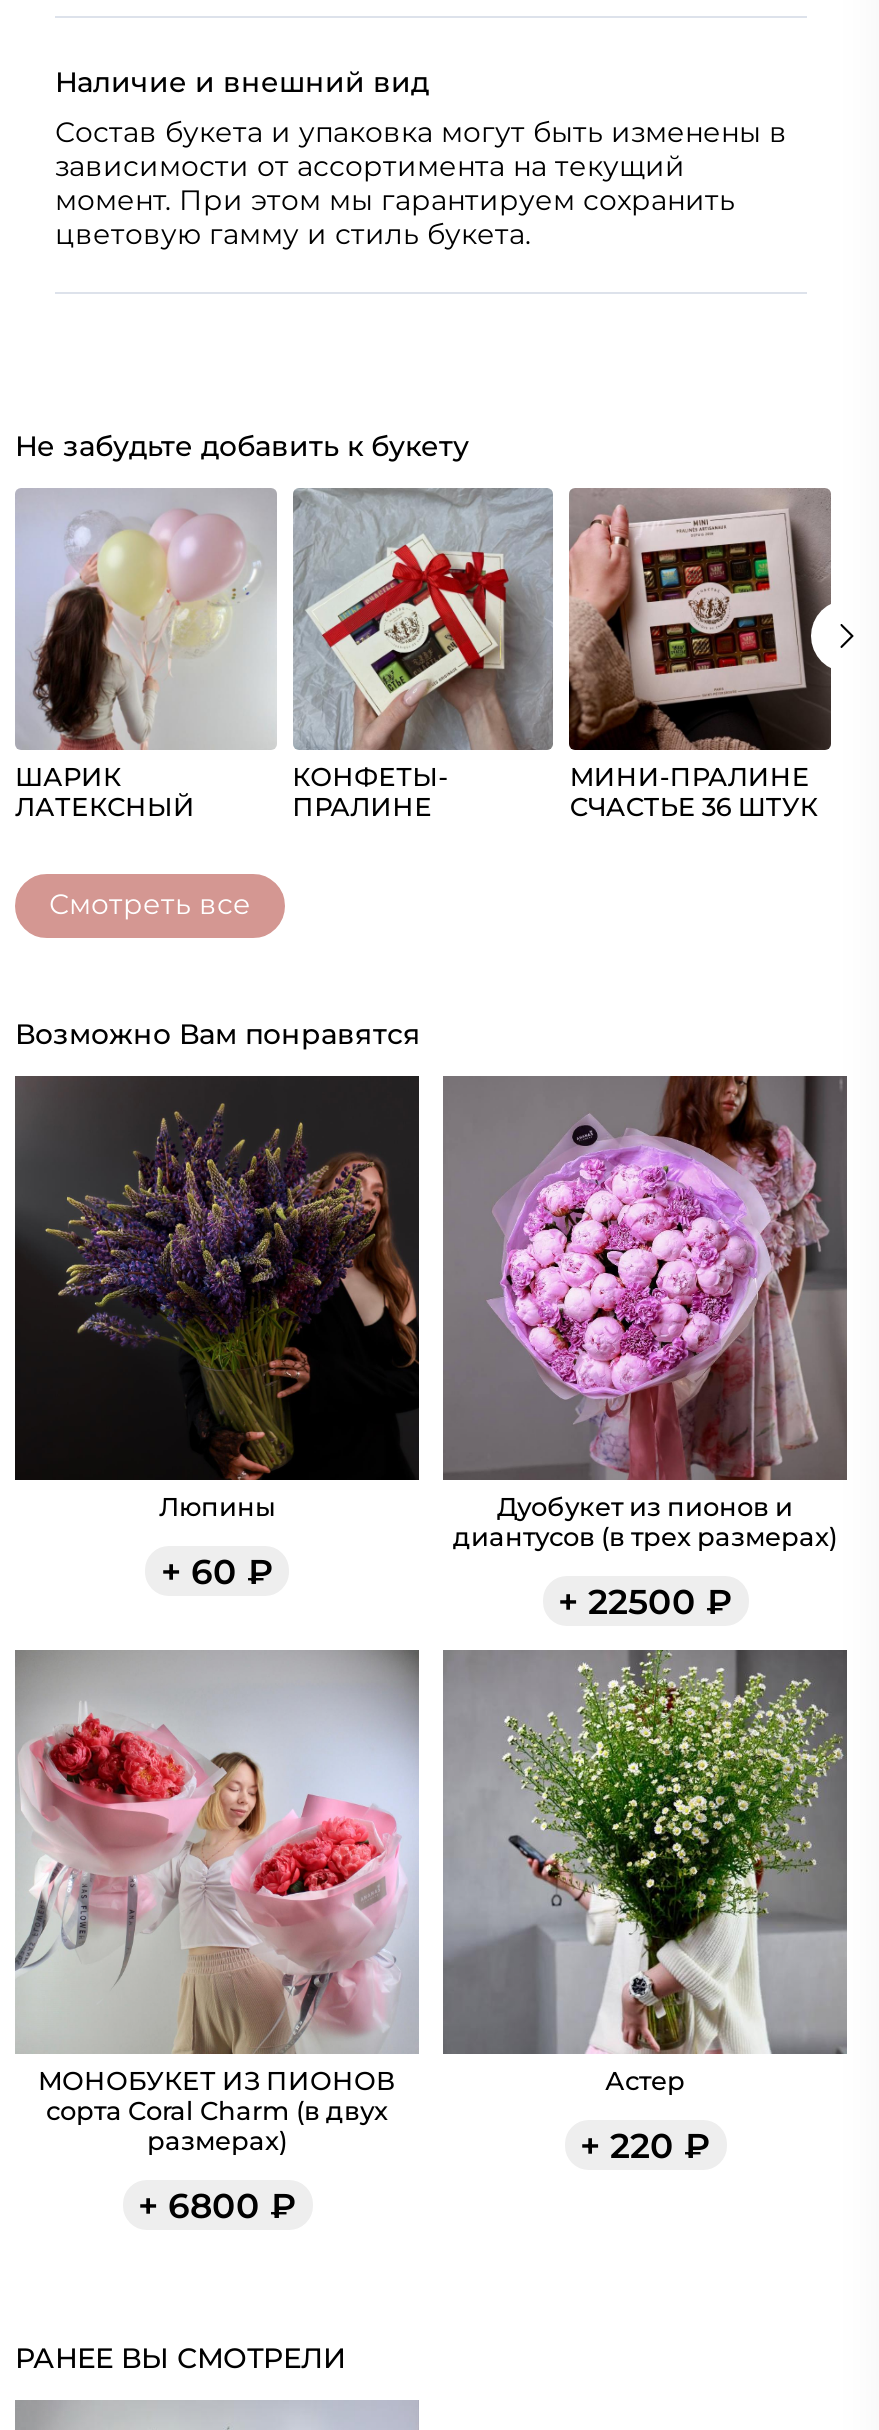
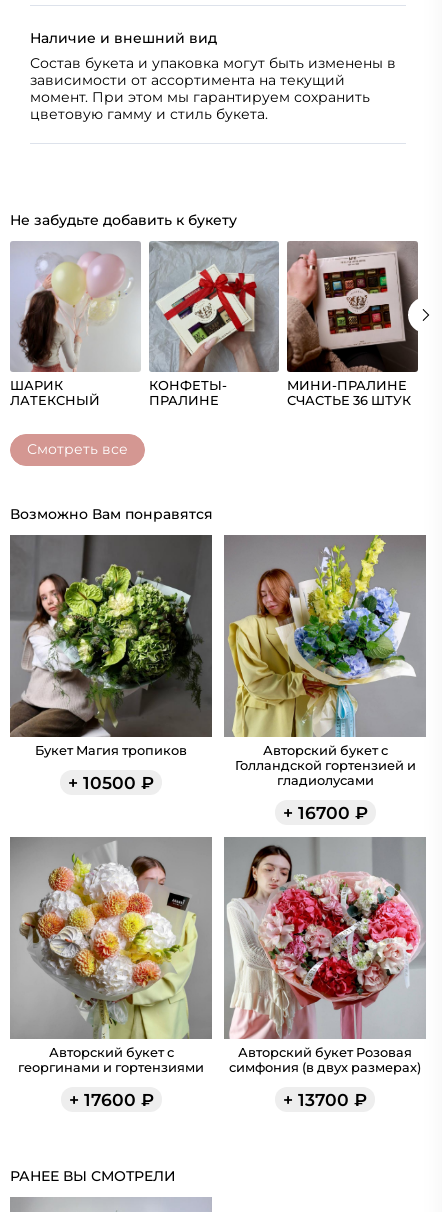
- [image]
- Люпины
+ [image]
+ Букет Магия тропиков

- [image]
- Дуобукет из пионов и
- диантусов (в трех размерах)
+ [image]
+ Авторский букет с
+ Голландской гортензией и
+ гладиолусами

- + 60 ₽
+ + 10500 ₽

- + 22500 ₽
+ + 16700 ₽

- [image]
- МОНОБУКЕТ ИЗ ПИОНОВ
- сорта Coral Charm (в двух
- размерах)
+ [image]
+ Авторский букет с
+ георгинами и гортензиями

- [image]
- Астер
+ [image]
+ Авторский букет Розовая
+ симфония (в двух размерах)

- + 220 ₽
+ + 13700 ₽

- + 6800 ₽
+ + 17600 ₽
